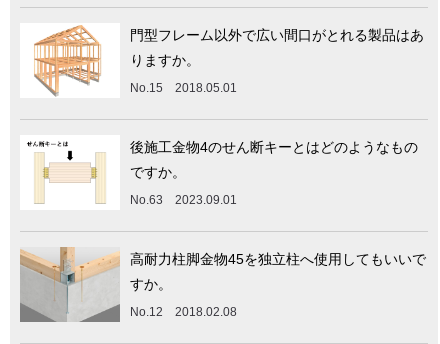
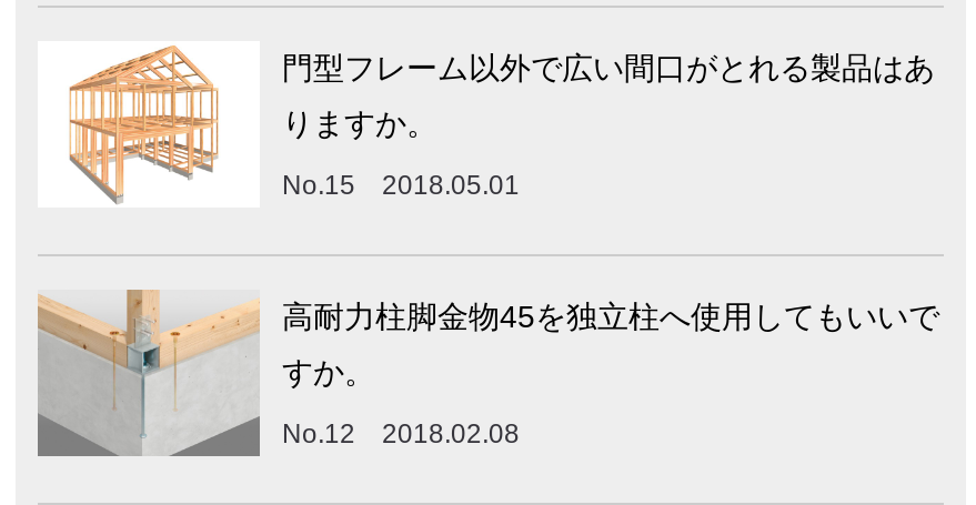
- [image]
- 後施工金物4のせん断キーとはどのようなもの
- ですか。
- No.63 2023.09.01
